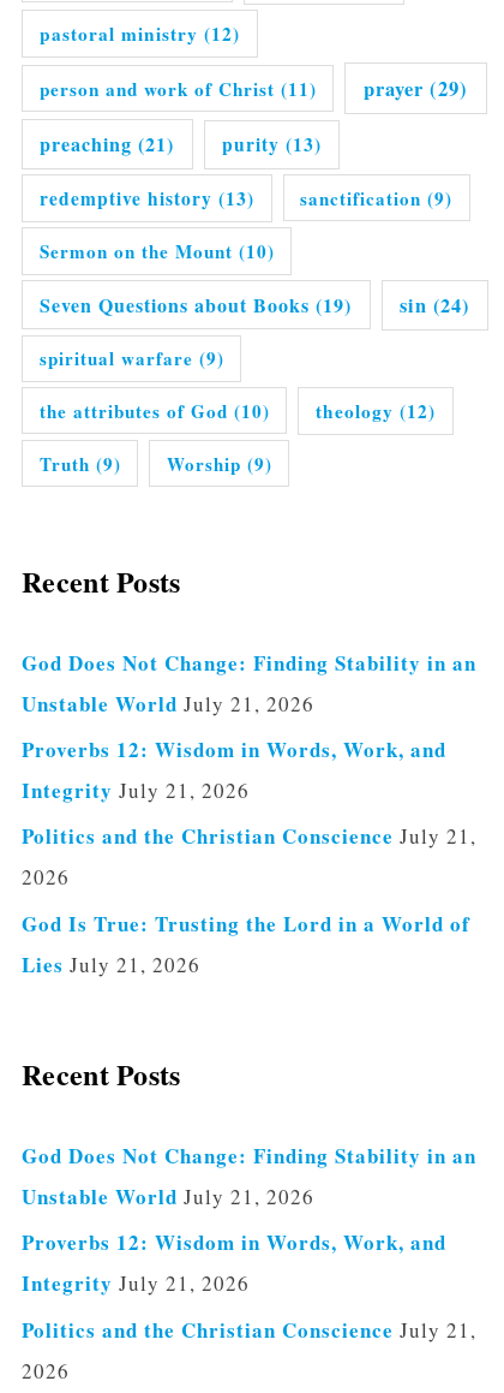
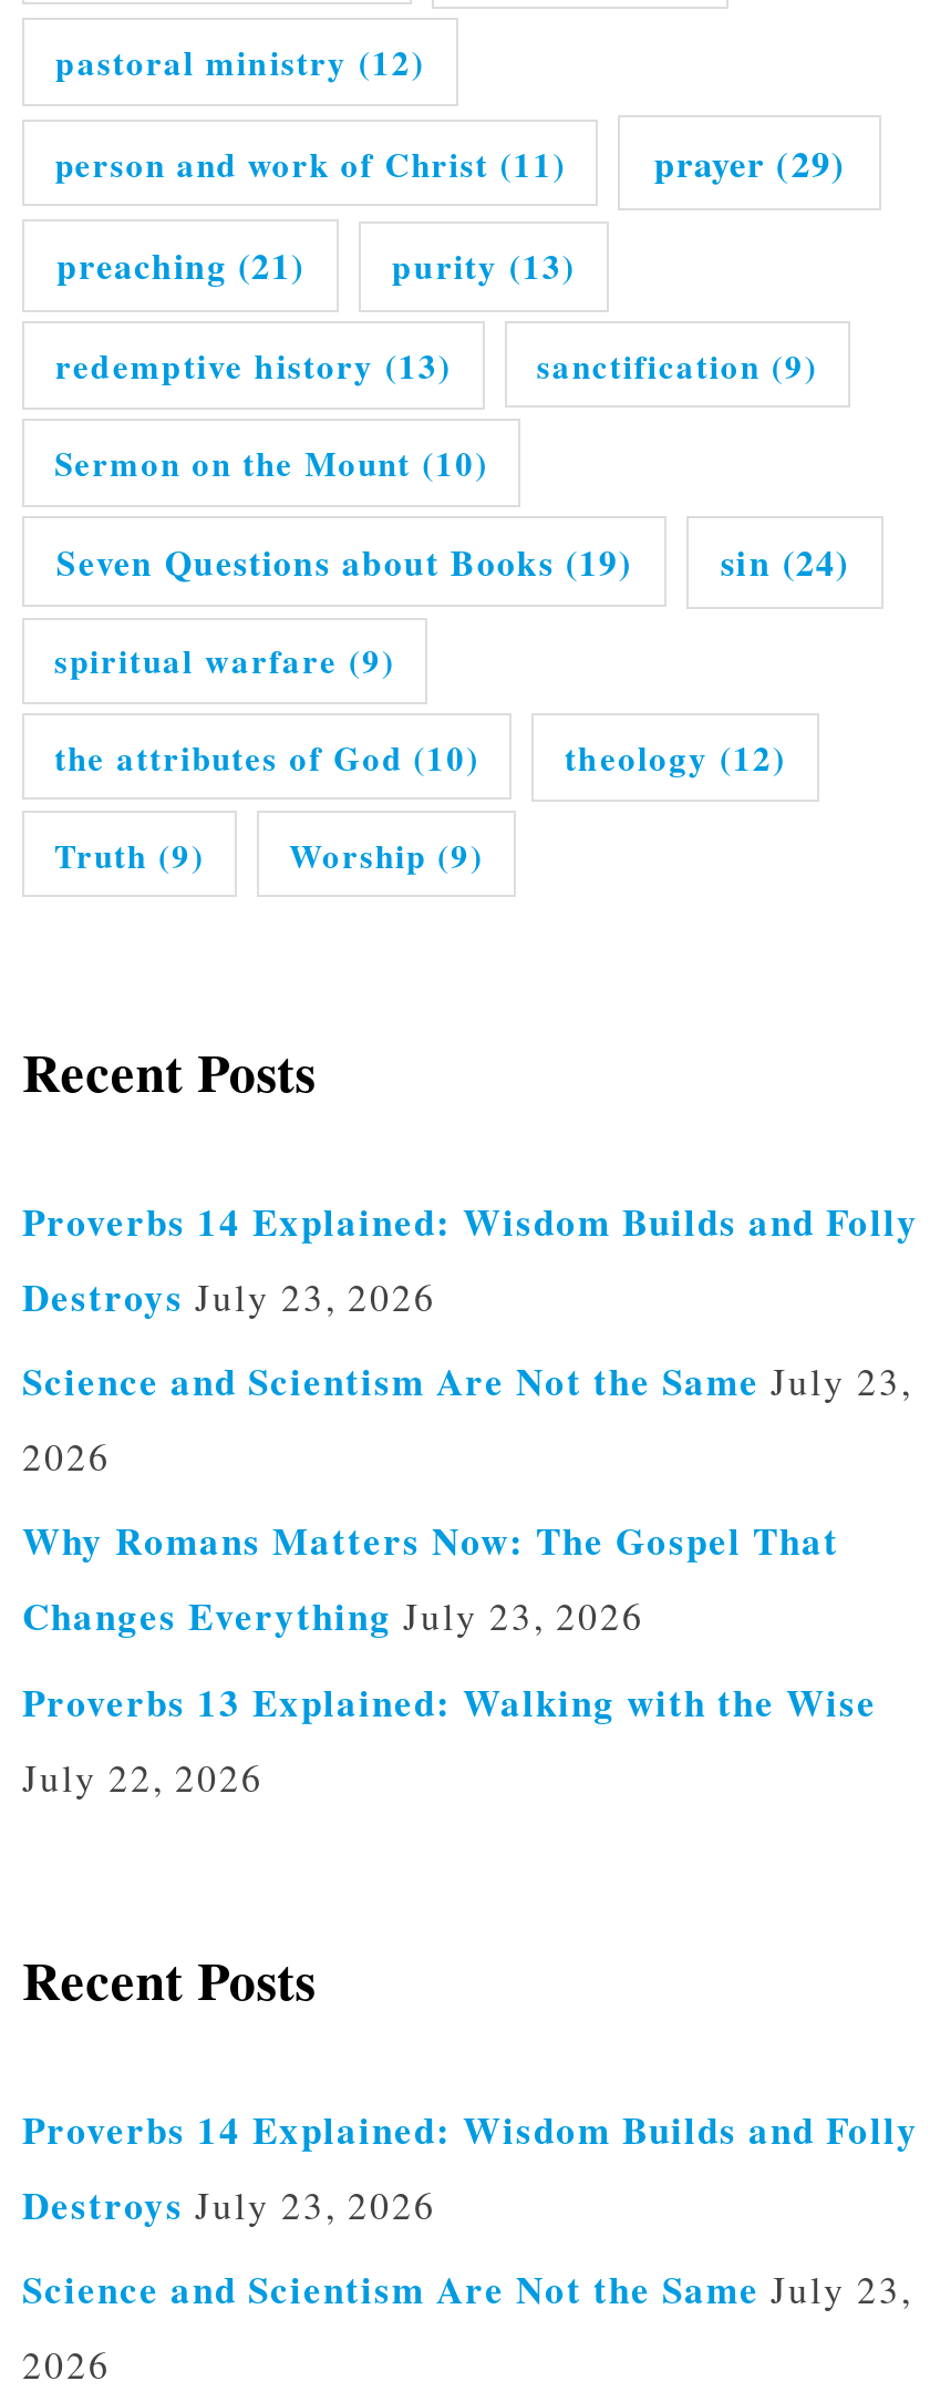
- God Does Not Change: Finding Stability in an
- Unstable World July 21, 2026
- Proverbs 12: Wisdom in Words, Work, and
- Integrity July 21, 2026
- Politics and the Christian Conscience July 21,
+ Proverbs 14 Explained: Wisdom Builds and Folly
+ Destroys July 23, 2026
+ Science and Scientism Are Not the Same July 23,

- God Is True: Trusting the Lord in a World of
- Lies July 21, 2026
+ Why Romans Matters Now: The Gospel That
+ Changes Everything July 23, 2026
+ Proverbs 13 Explained: Walking with the Wise
+ July 22, 2026

- God Does Not Change: Finding Stability in an
- Unstable World July 21, 2026
- Proverbs 12: Wisdom in Words, Work, and
- Integrity July 21, 2026
- Politics and the Christian Conscience July 21,
+ Proverbs 14 Explained: Wisdom Builds and Folly
+ Destroys July 23, 2026
+ Science and Scientism Are Not the Same July 23,
